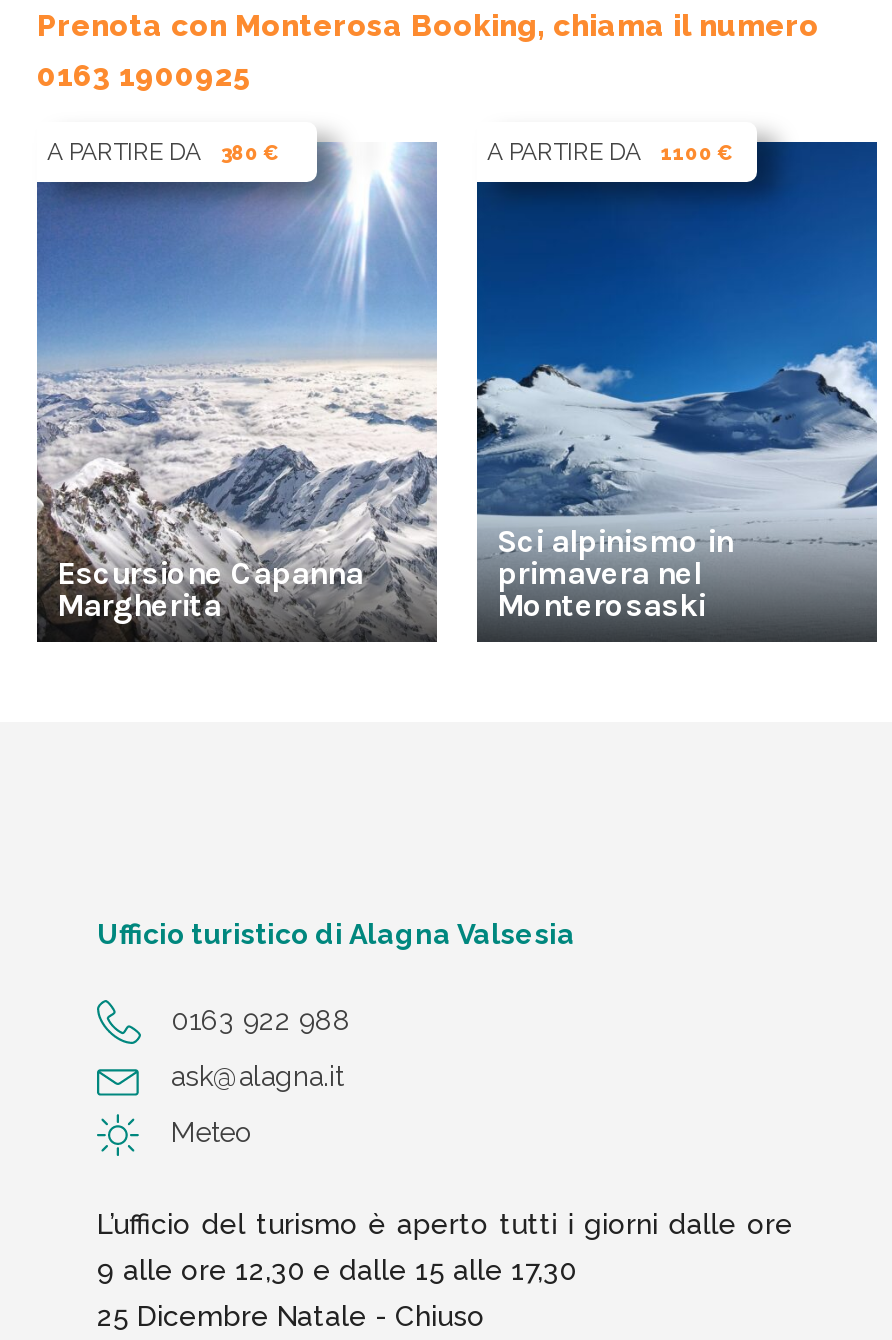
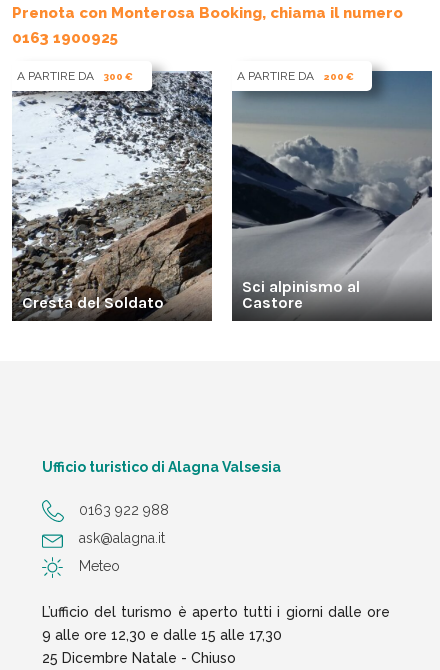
- [image]
- A PARTIRE DA 380 €
+ [image]
+ A PARTIRE DA 300 €

- [image]
- A PARTIRE DA 1100 €
+ [image]
+ A PARTIRE DA 200 €

- Sci alpinismo in
- primavera nel
- Monterosaski
+ Sci alpinismo al
+ Castore

- Escursione Capanna
- Margherita
+ Cresta del Soldato
